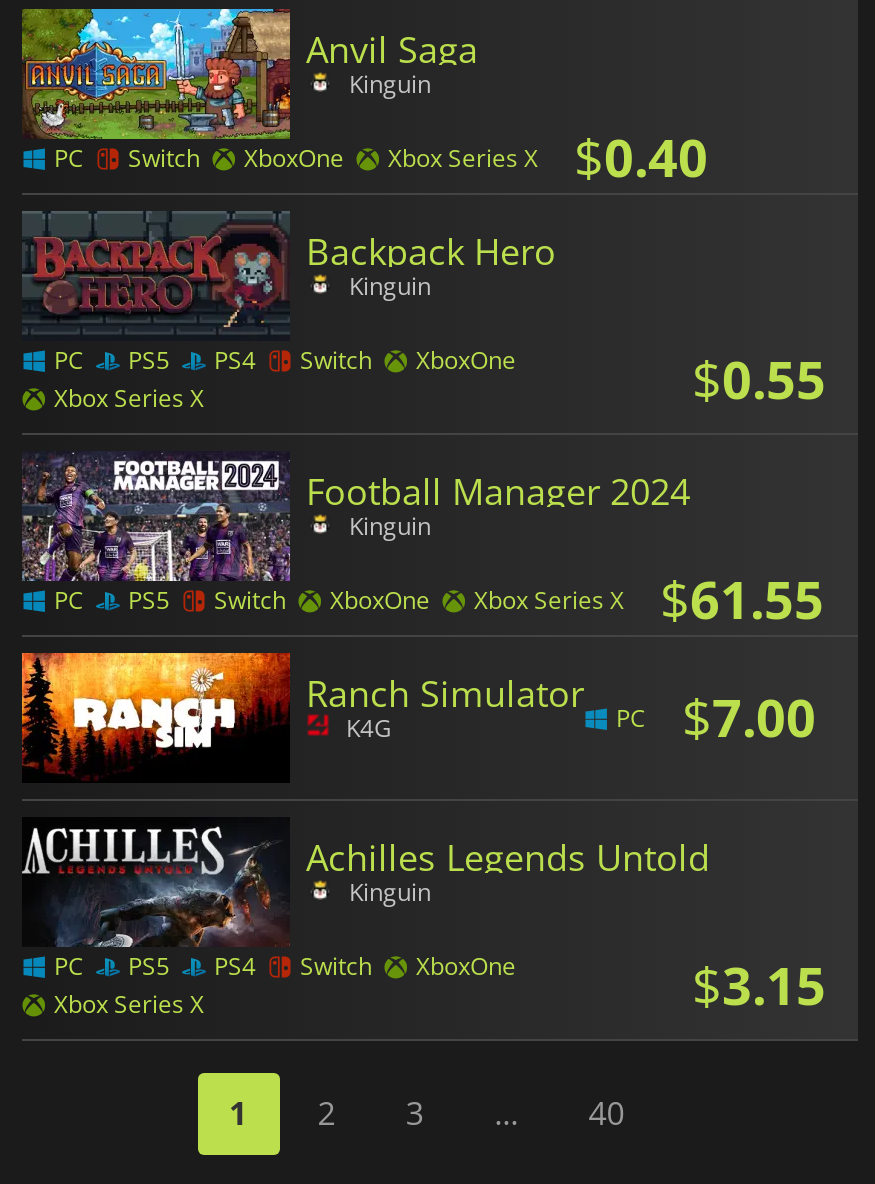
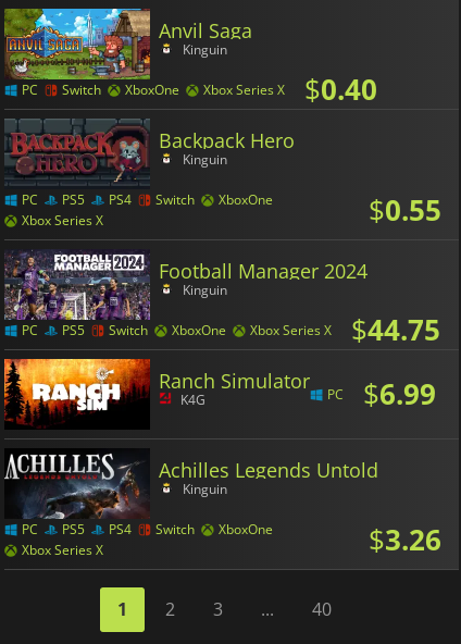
- PC PS5 Switch XboxOne Xbox Series X $61.55
+ PC PS5 Switch XboxOne Xbox Series X $44.75

- PC $7.00
+ PC $6.99

- $3.15
+ $3.26
